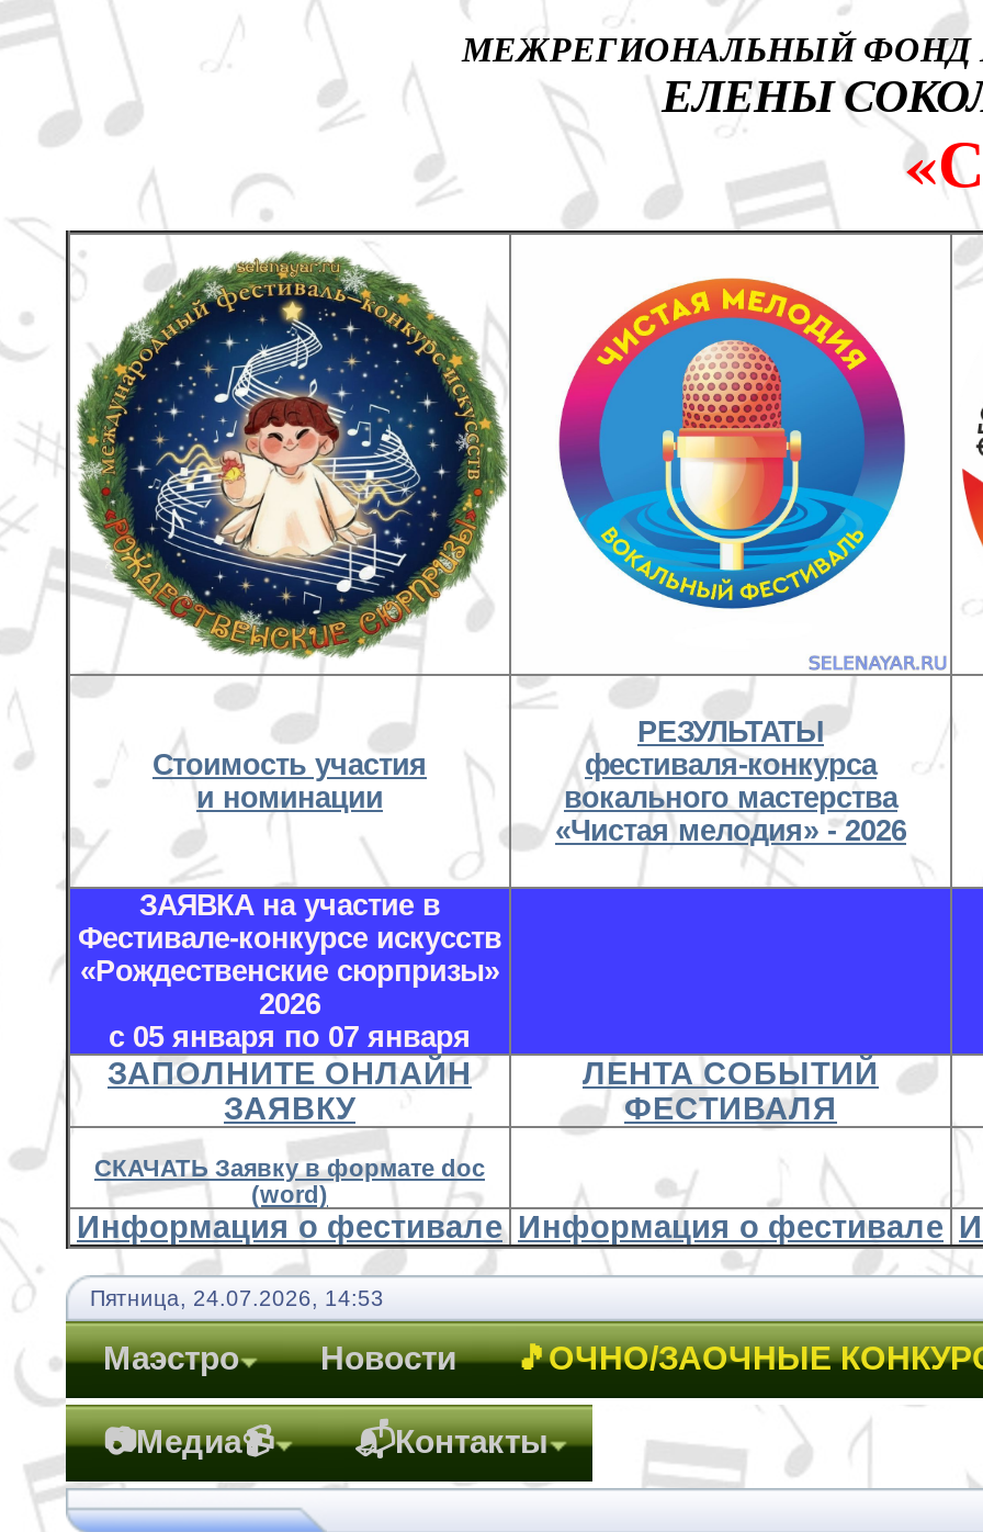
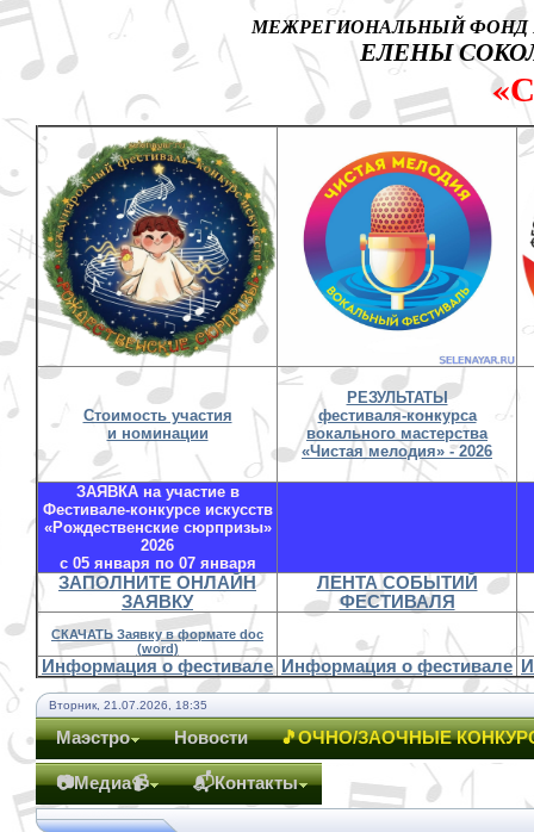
- Пятница, 24.07.2026, 14:53
+ Вторник, 21.07.2026, 18:35
